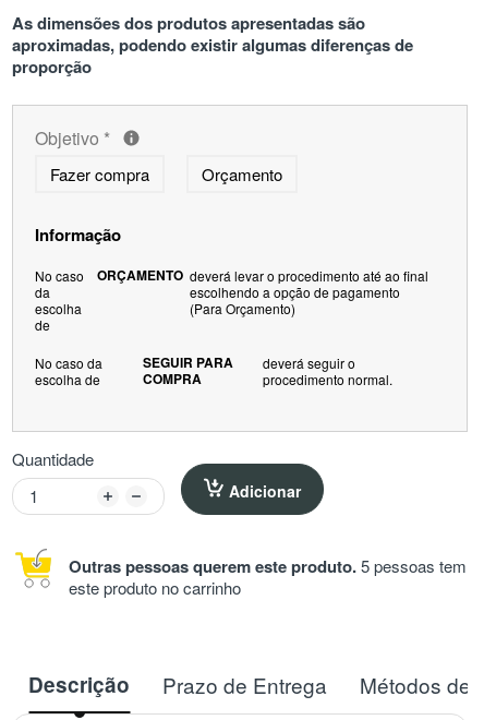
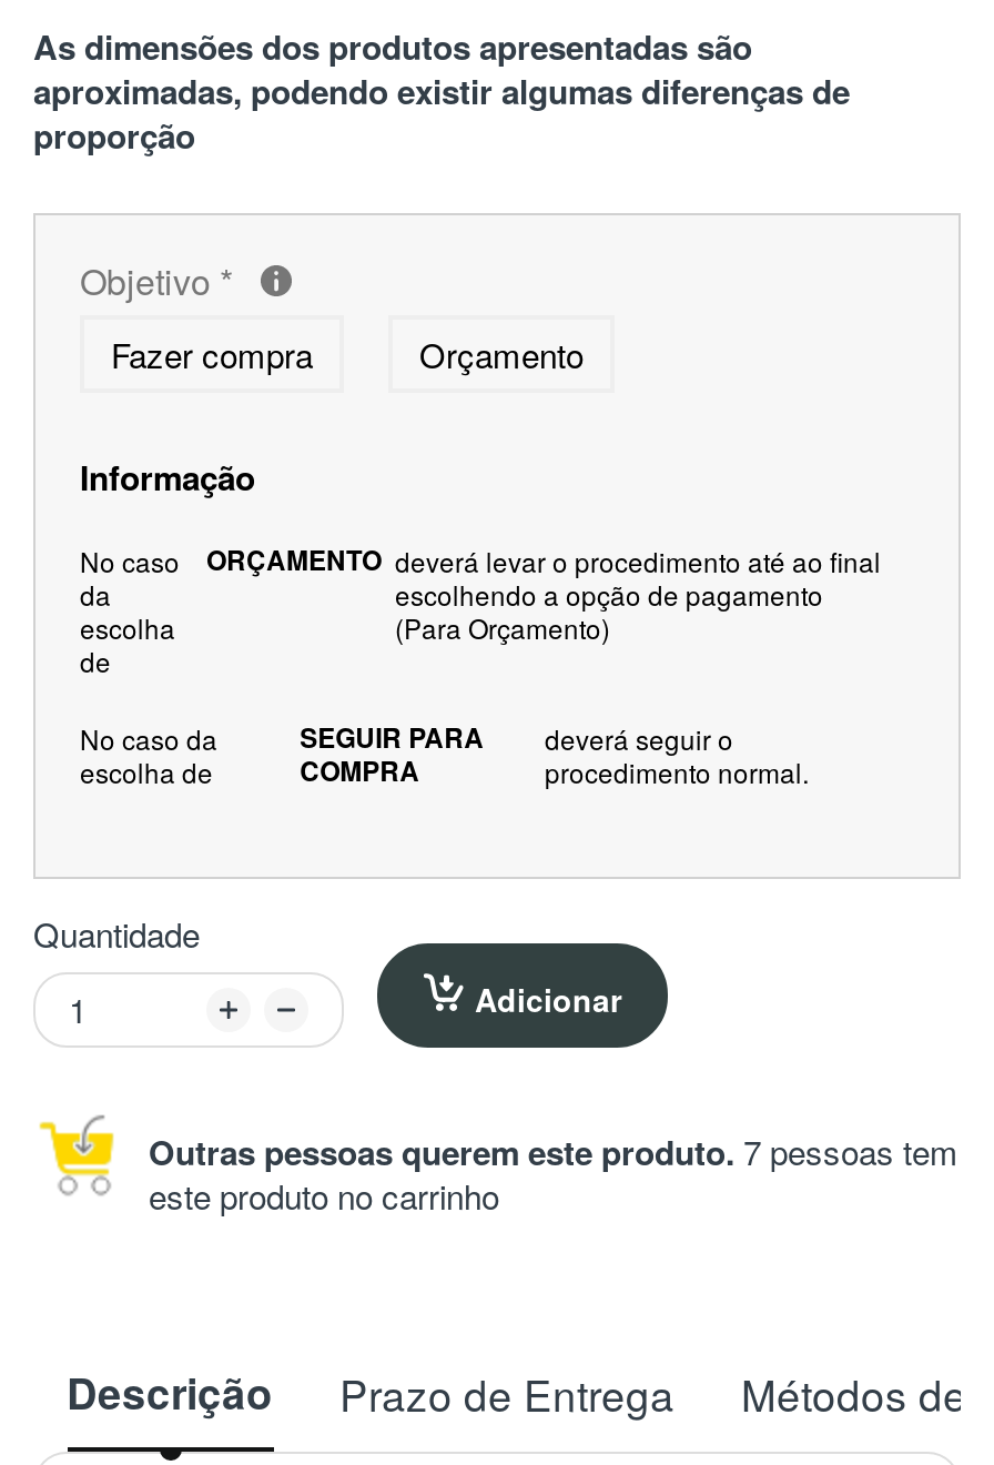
- Outras pessoas querem este produto. 5 pessoas tem
+ Outras pessoas querem este produto. 7 pessoas tem
